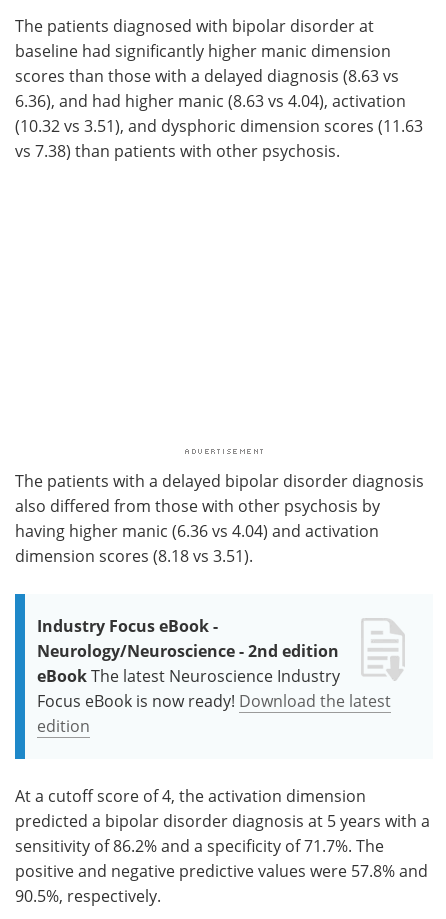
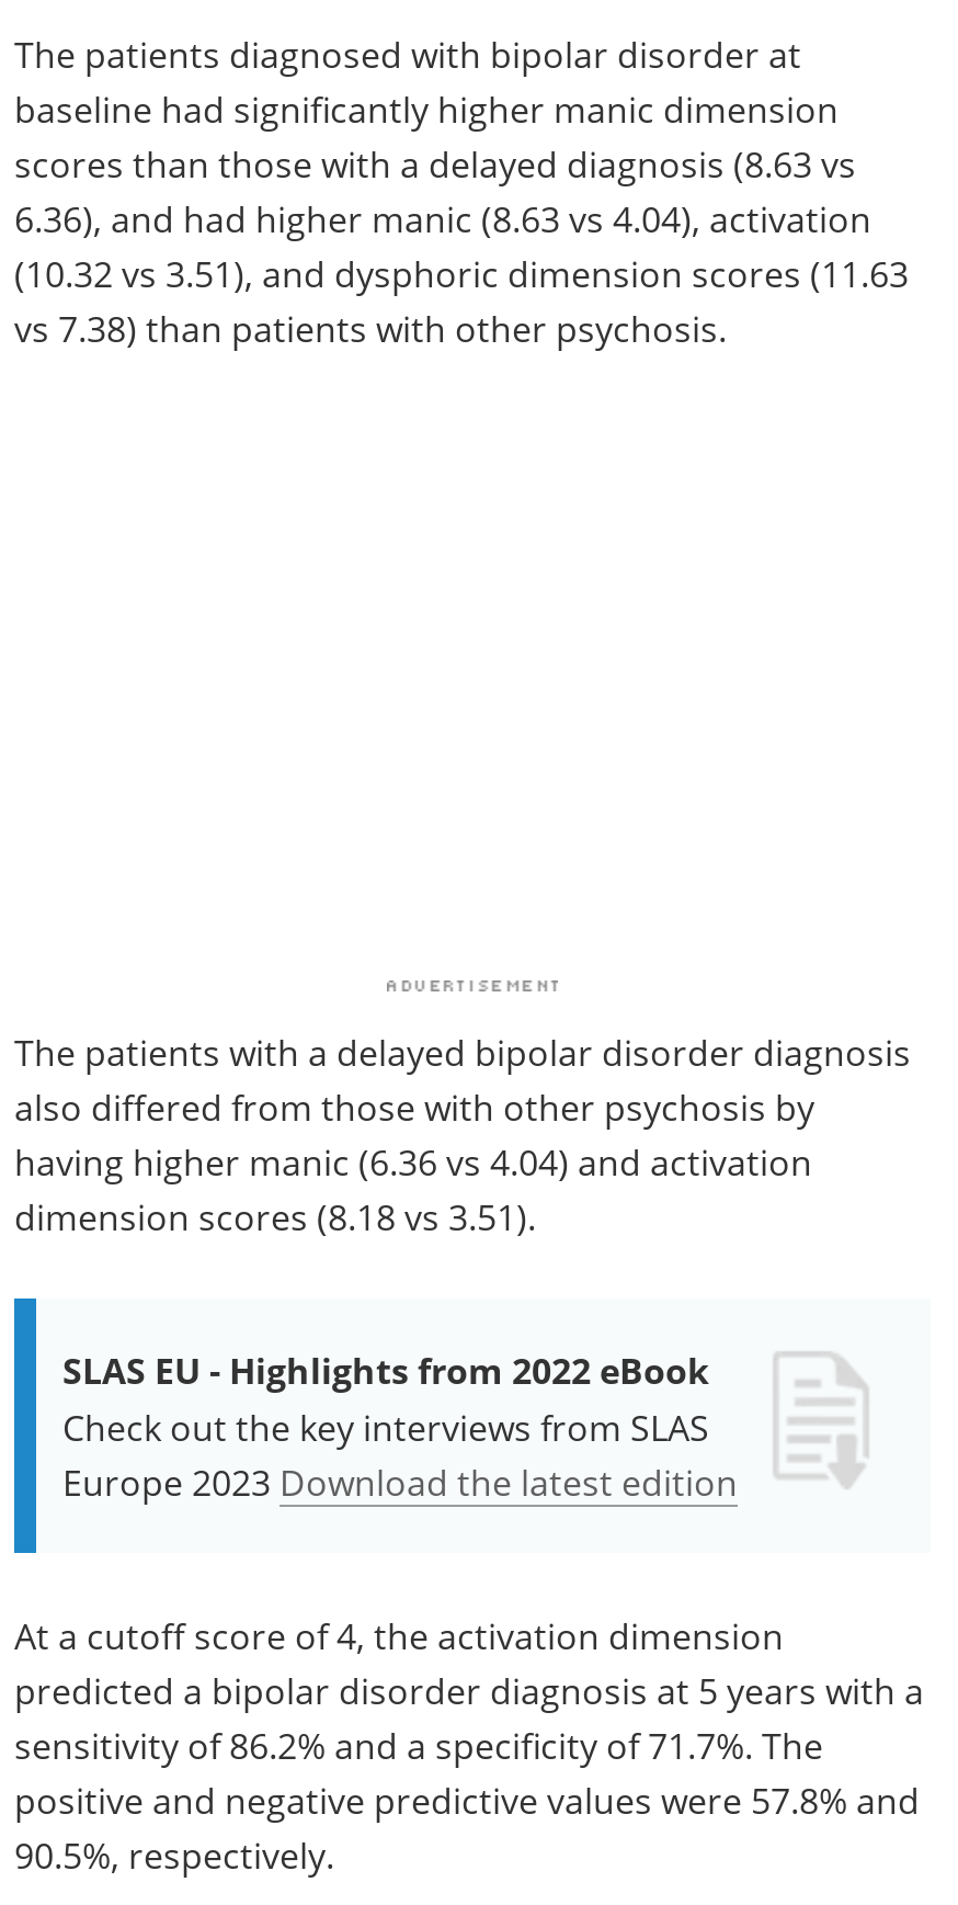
- Industry Focus eBook -
- Neurology/Neuroscience - 2nd edition
- eBook The latest Neuroscience Industry
- Focus eBook is now ready! Download the latest
- edition
+ SLAS EU - Highlights from 2022 eBook
+ Check out the key interviews from SLAS
+ Europe 2023 Download the latest edition
